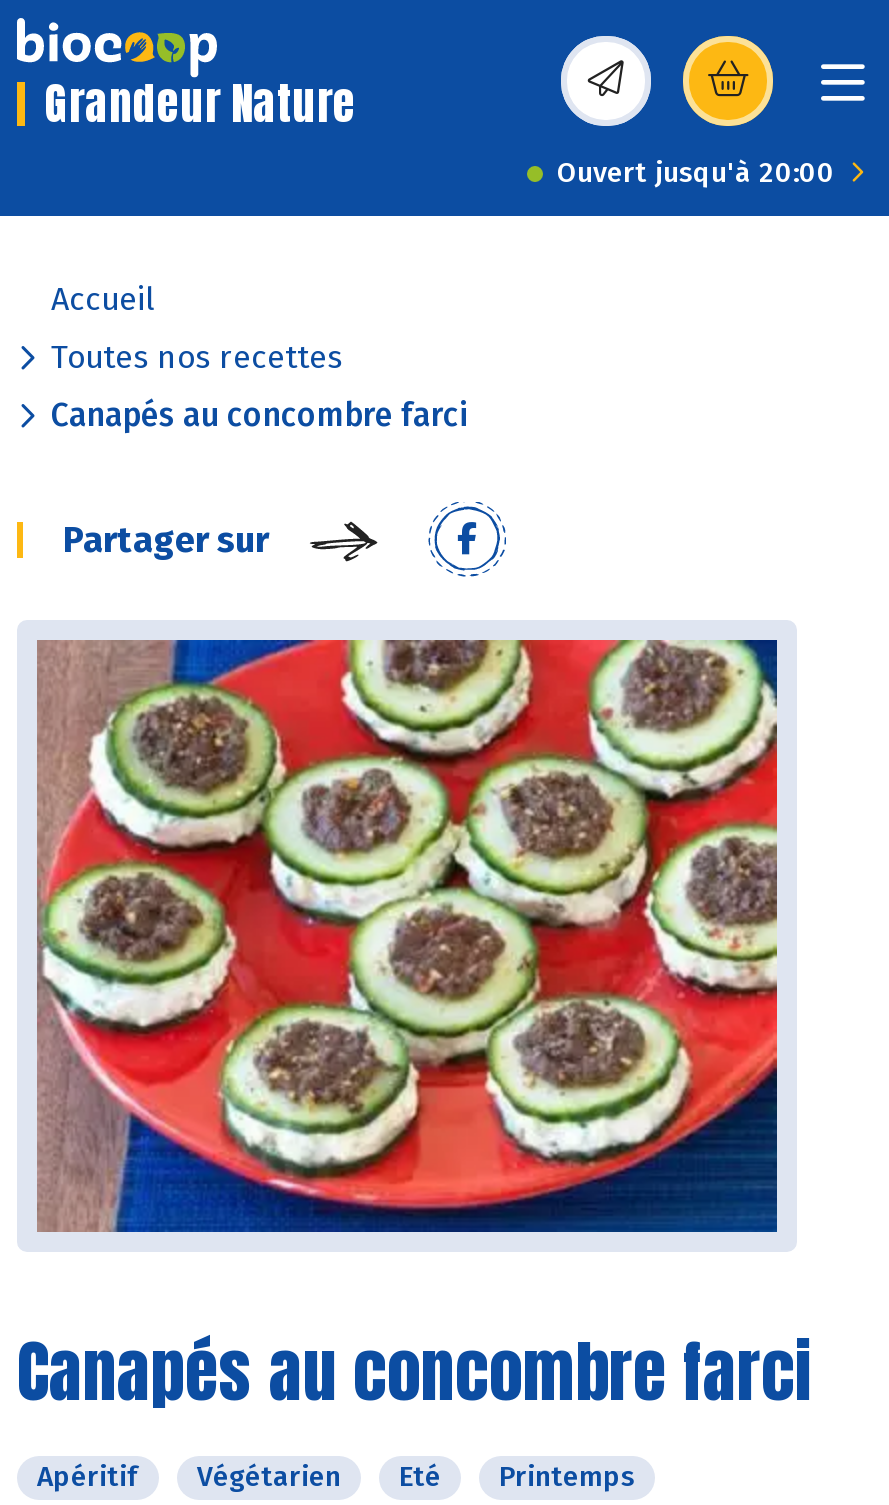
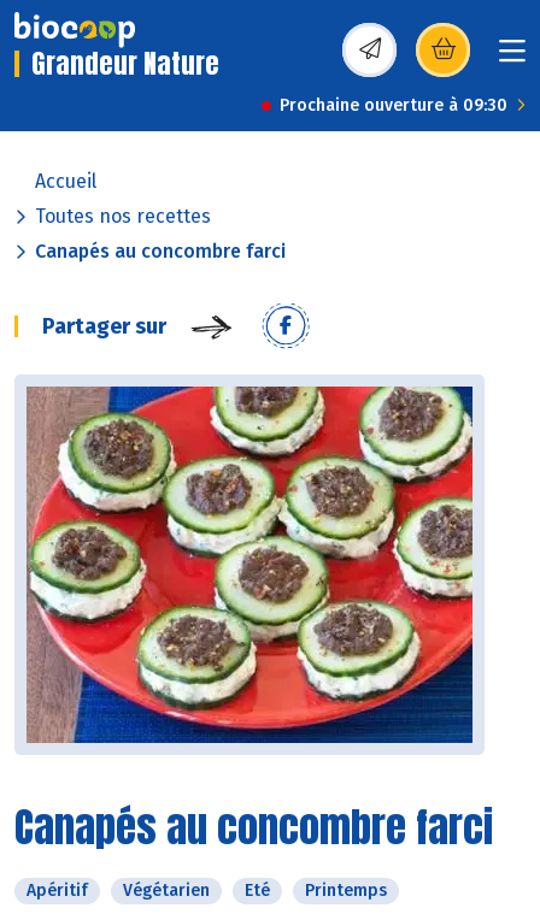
- Ouvert jusqu'à 20:00
+ Prochaine ouverture à 09:30
